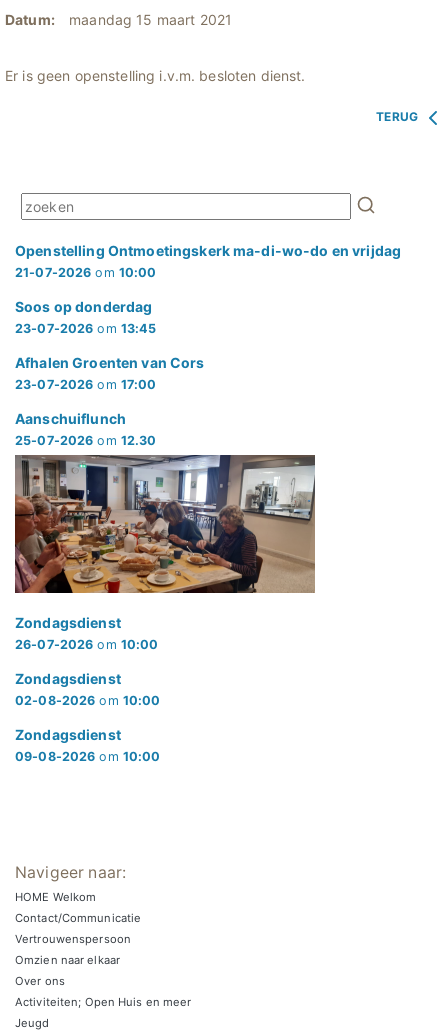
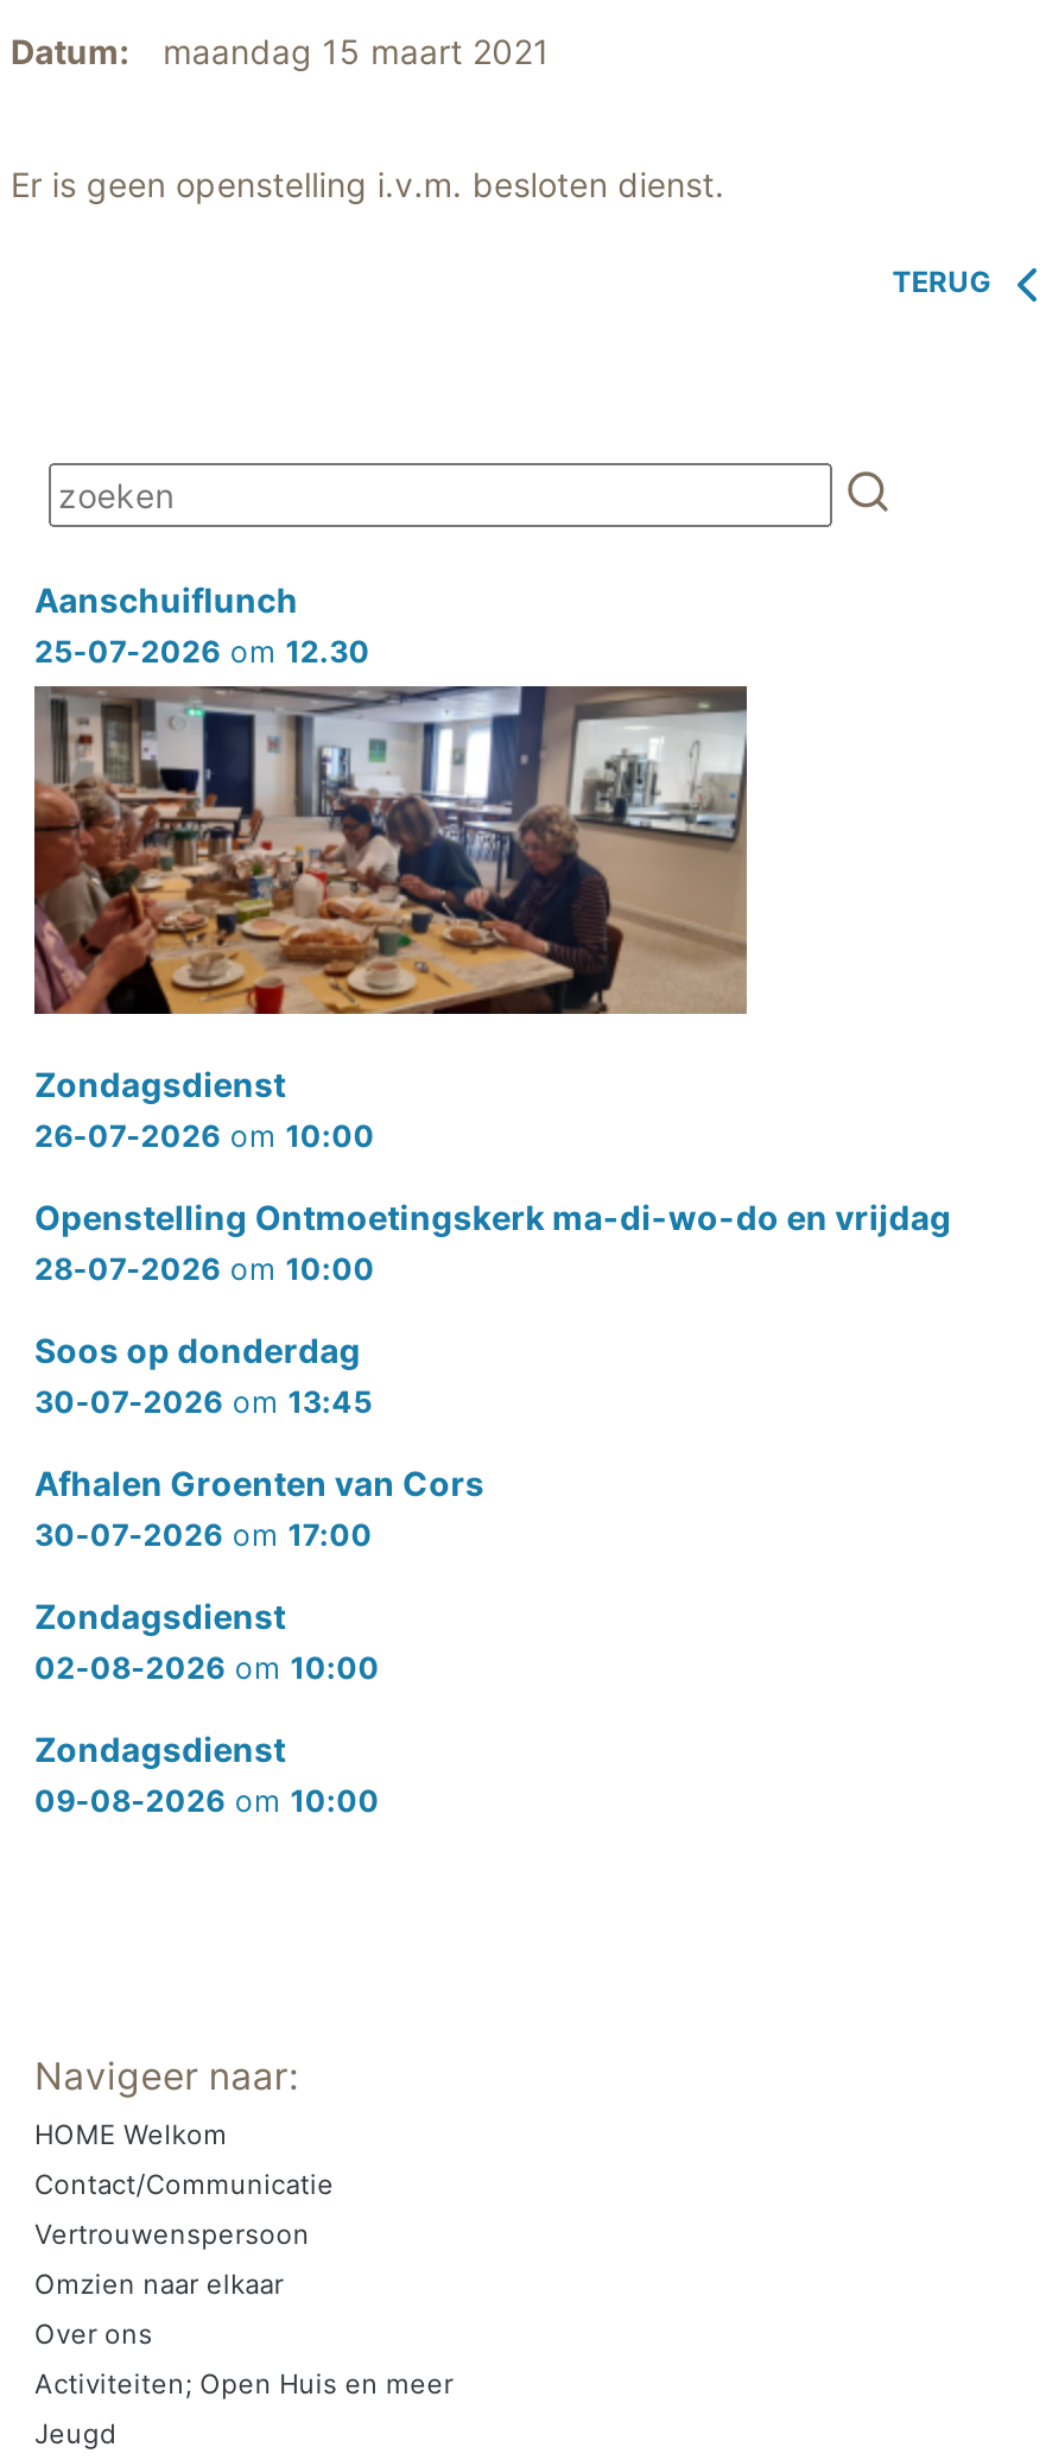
moved down: Openstelling Ontmoetingskerk ma-di-wo-do en vrijdag

- 21-07-2026 om 10:00
- 23-07-2026 om 13:45
- 23-07-2026 om 17:00

moved down: Soos op donderdag

moved down: Afhalen Groenten van Cors

moved up: [image] | Aanschuiflunch | 25-07-2026 om 12.30 | Zondagsdienst | 26-07-2026 om 10:00

+ 28-07-2026 om 10:00
+ 30-07-2026 om 13:45
+ 30-07-2026 om 17:00
